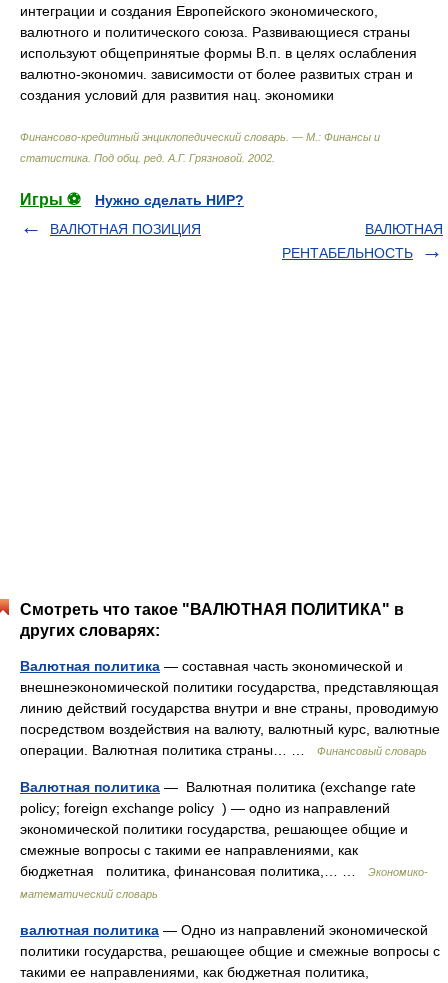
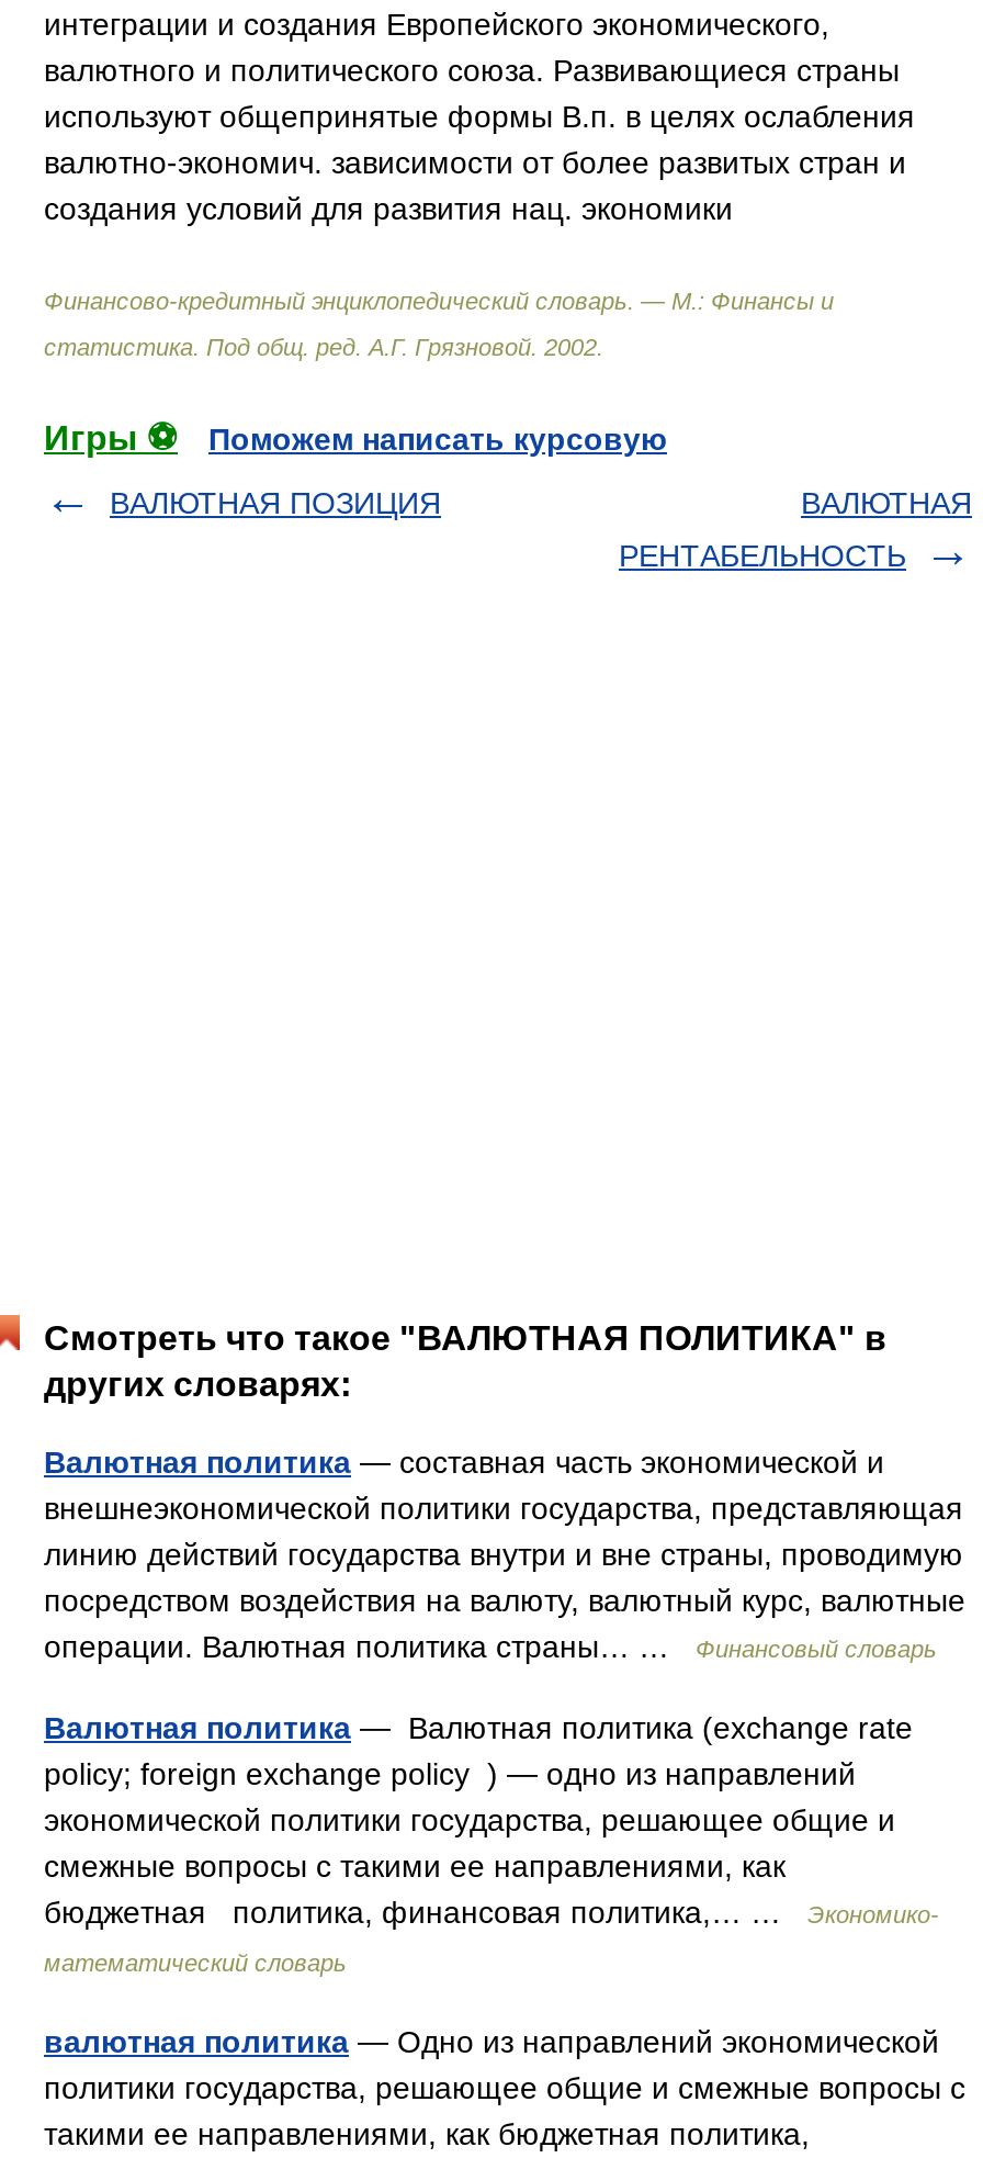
- Нужно сделать НИР?
+ Поможем написать курсовую
